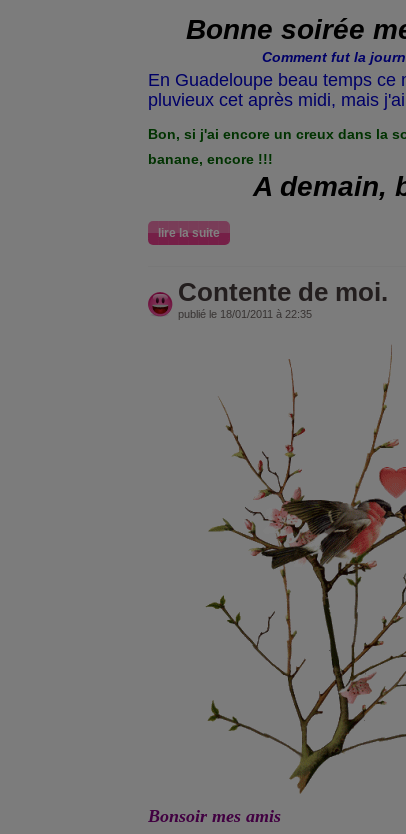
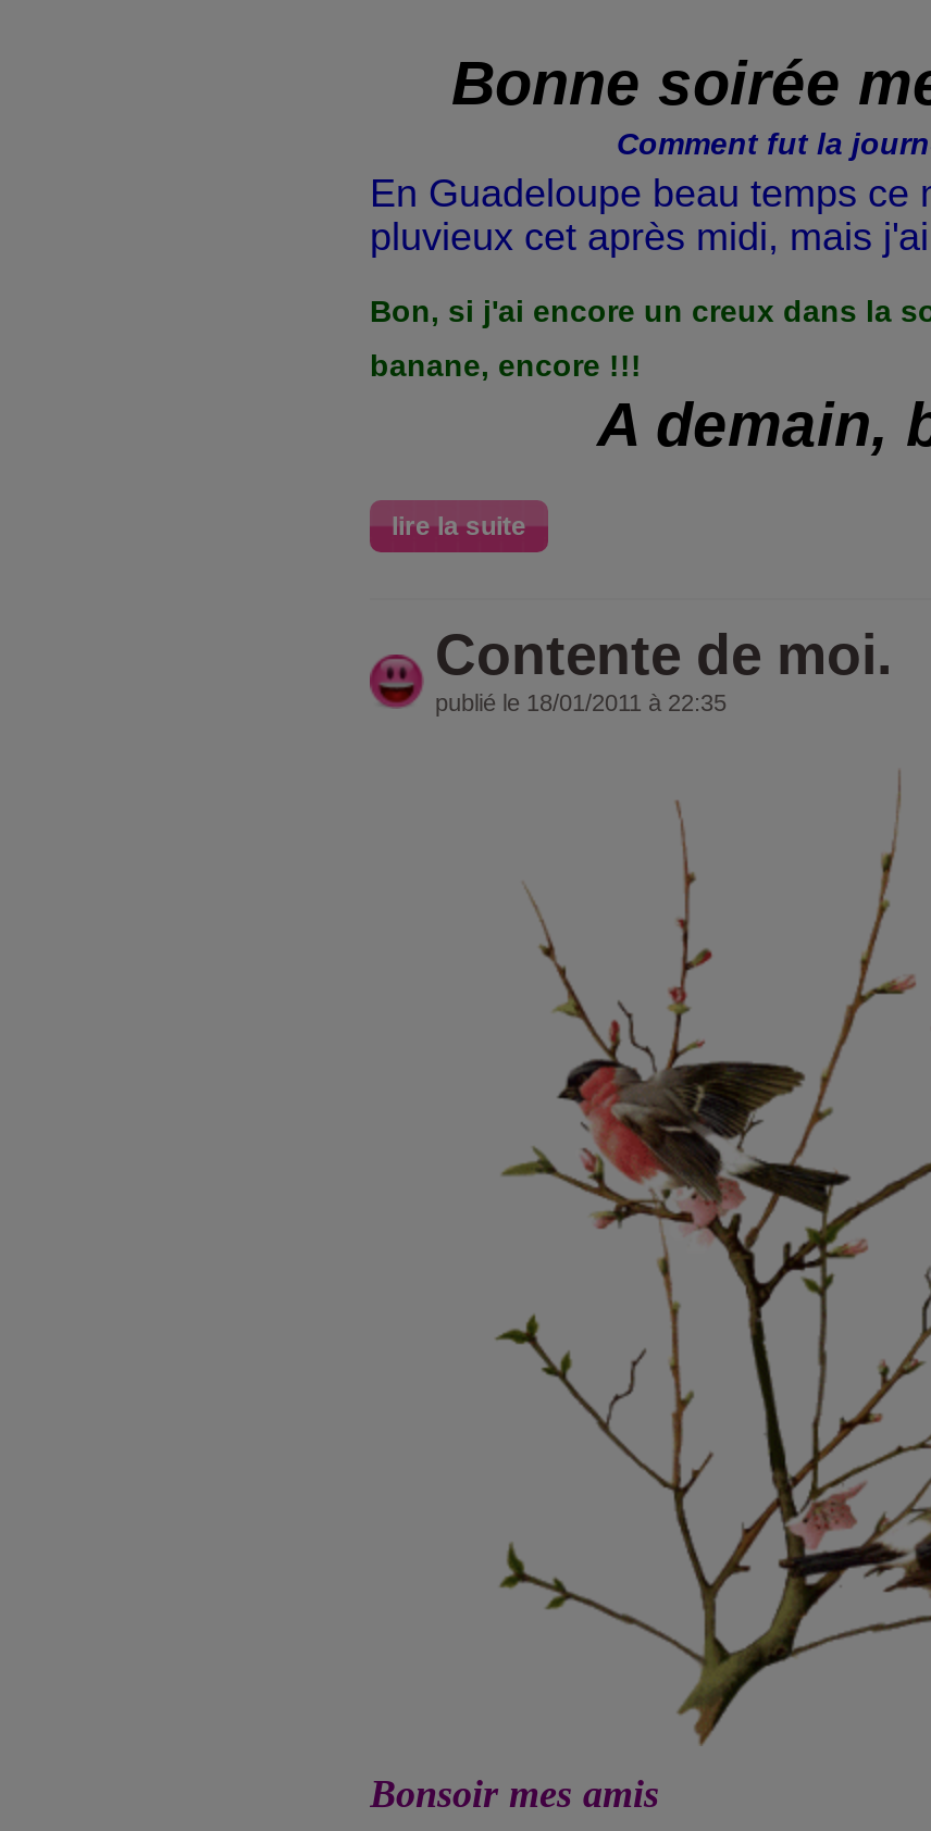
- [image]
+ [image]

- [image]
+ [image]
